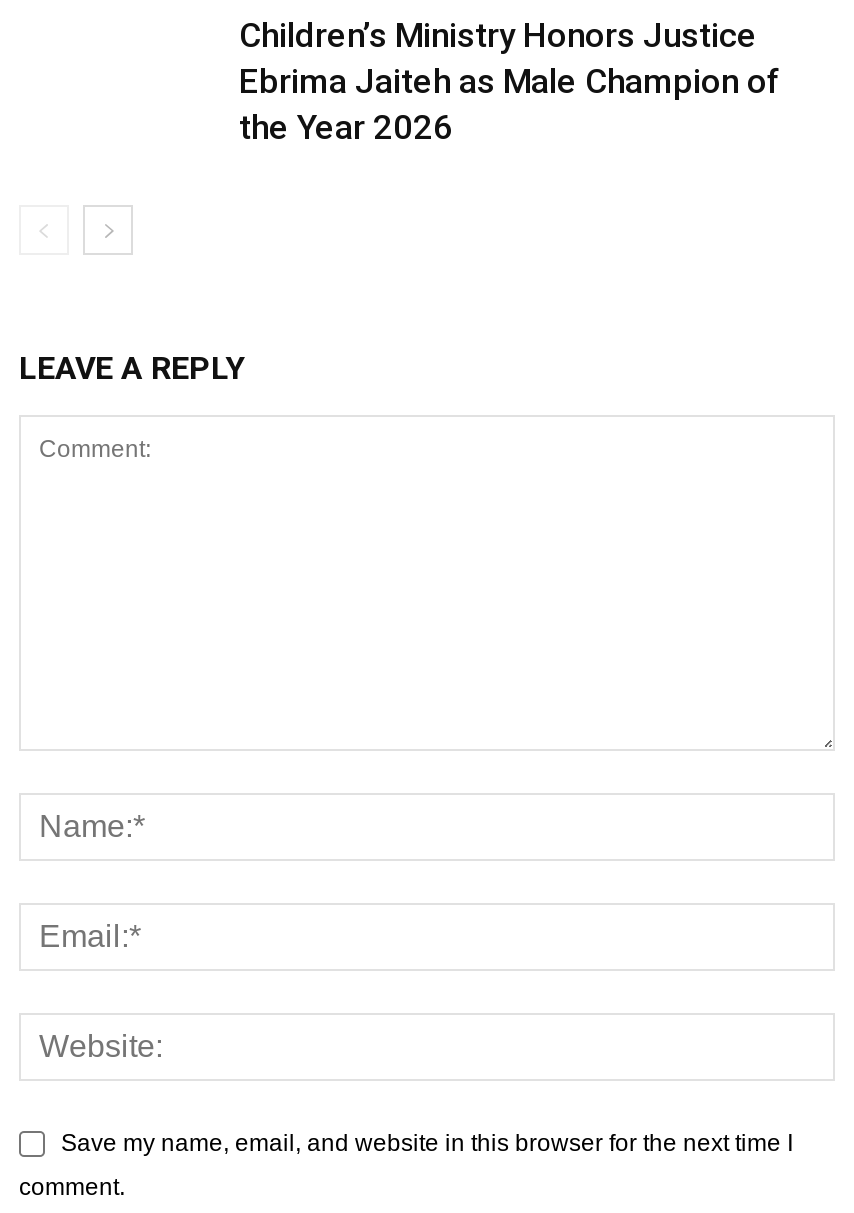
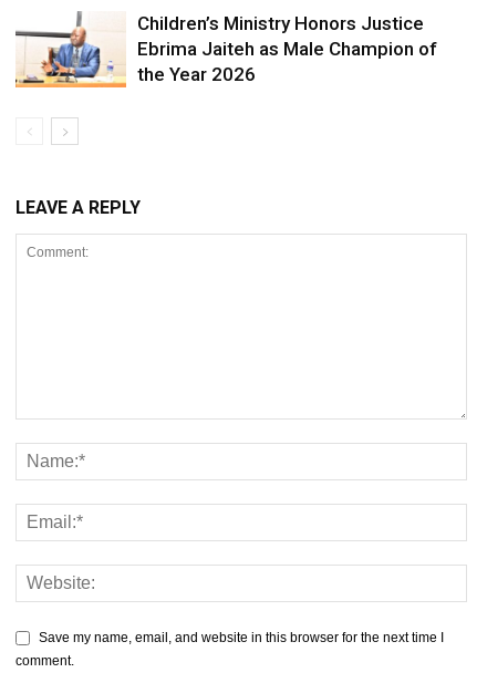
+ [image]
